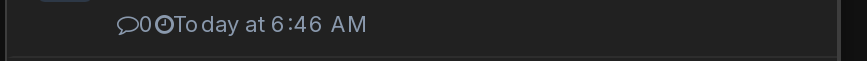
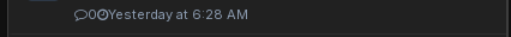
- Today at 6:46 AM
+ Yesterday at 6:28 AM
